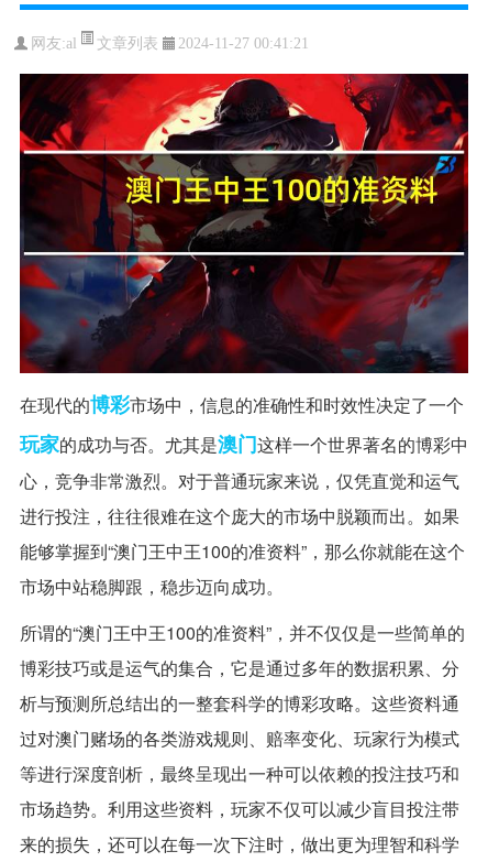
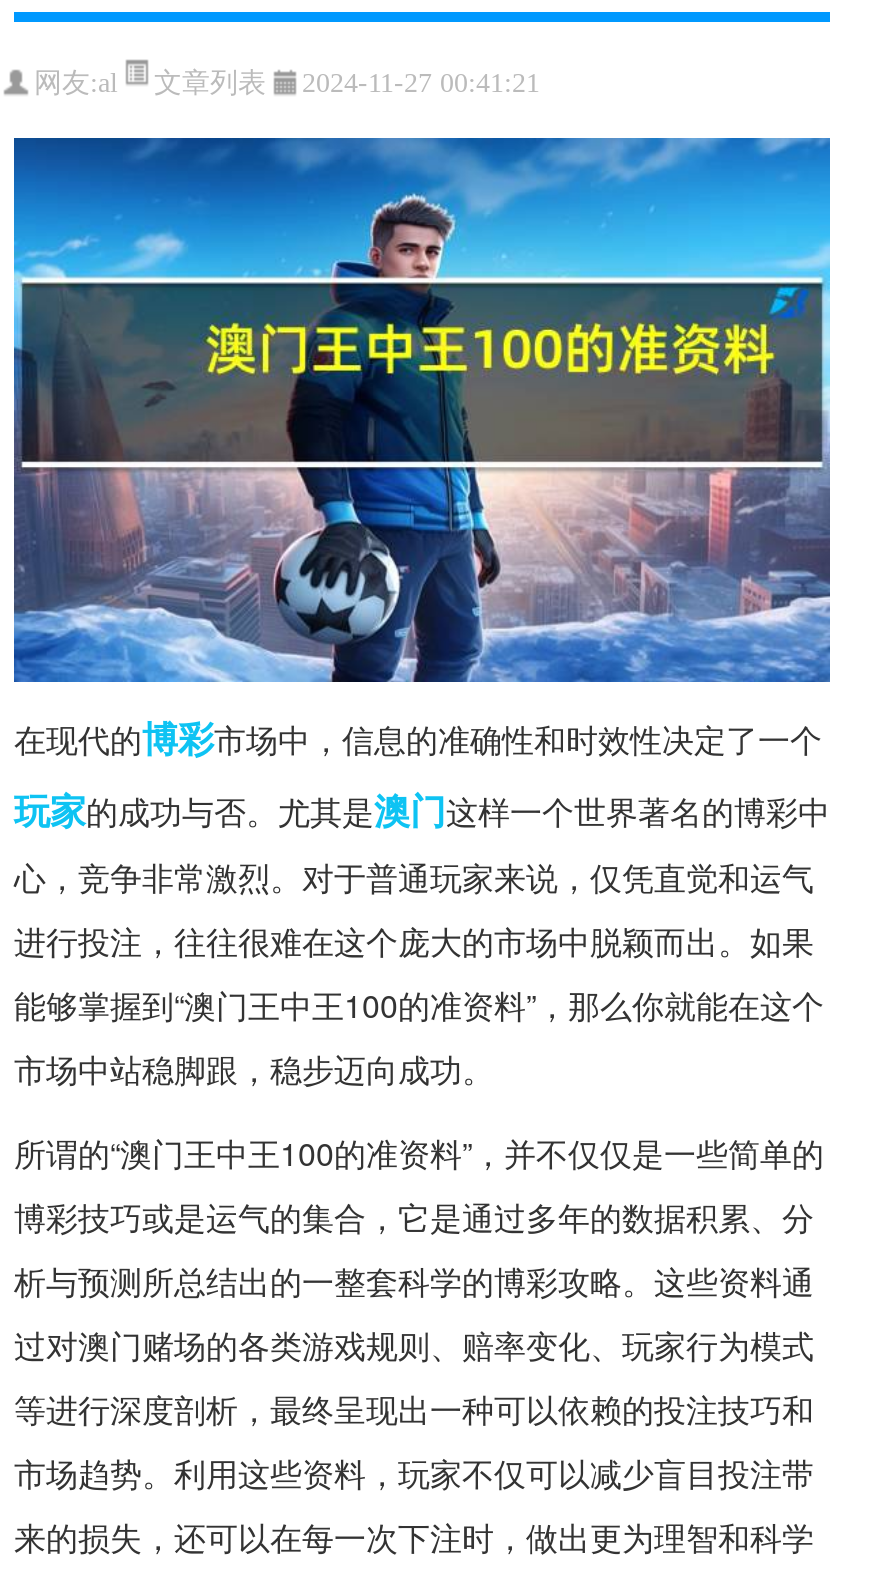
- [image]
+ [image]
